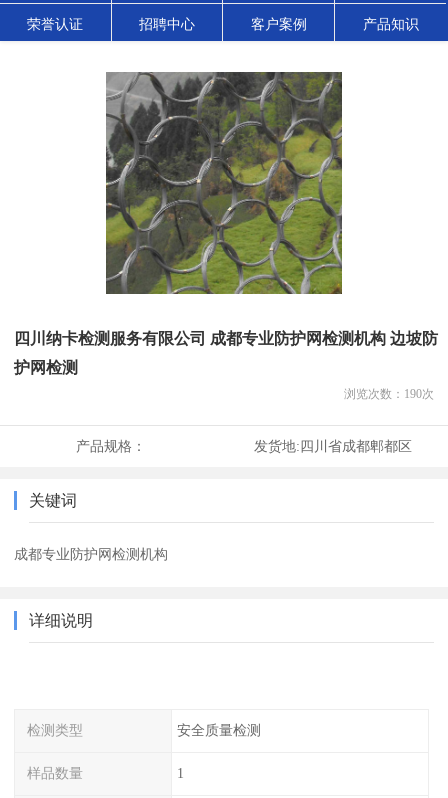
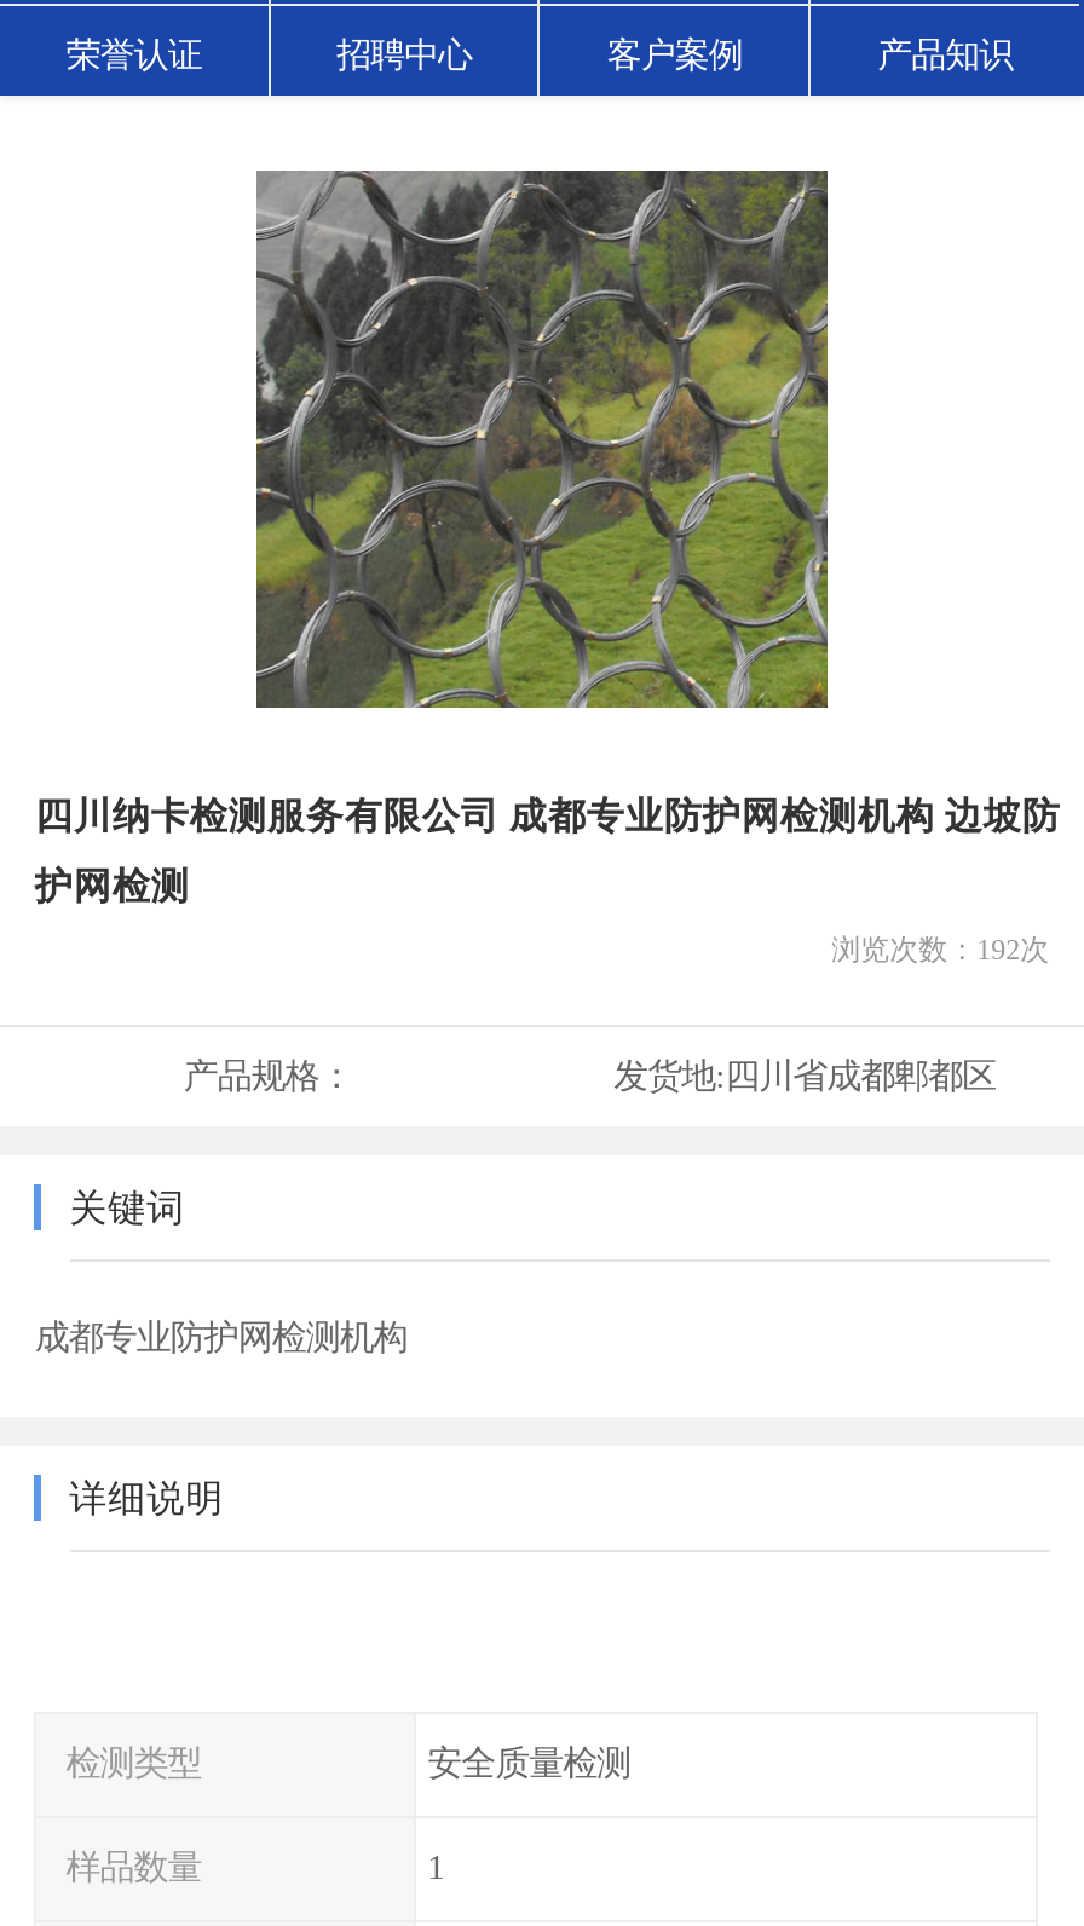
- 浏览次数：190次
+ 浏览次数：192次
